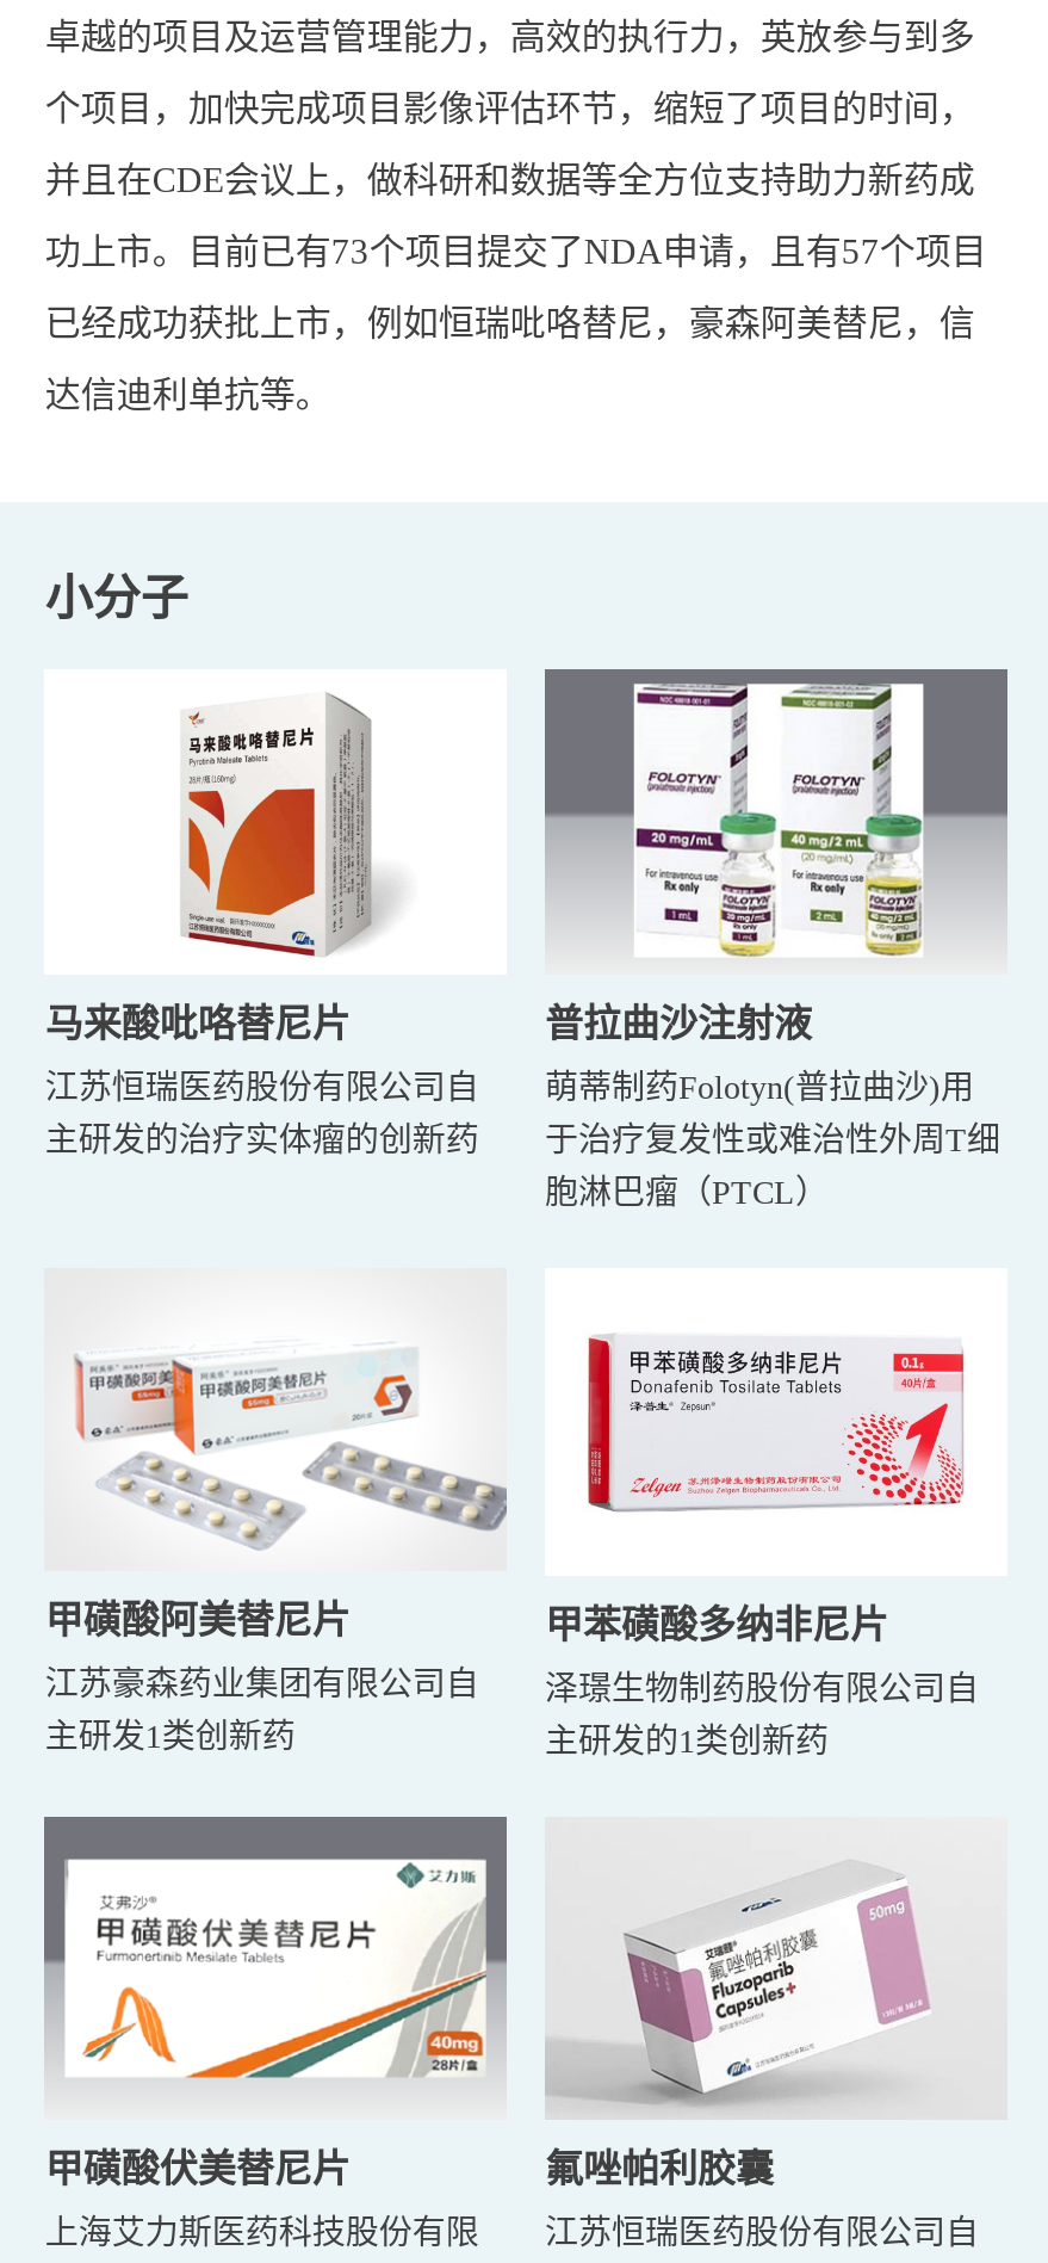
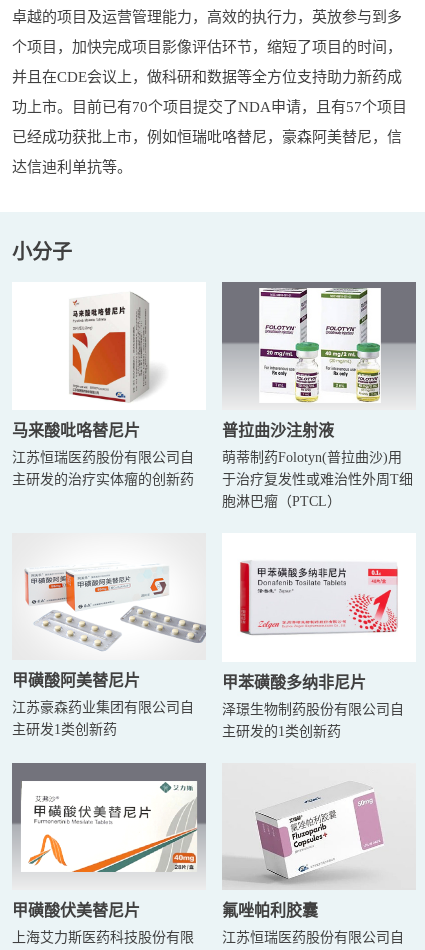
- 功上市。目前已有73个项目提交了NDA申请，且有57个项目
+ 功上市。目前已有70个项目提交了NDA申请，且有57个项目
